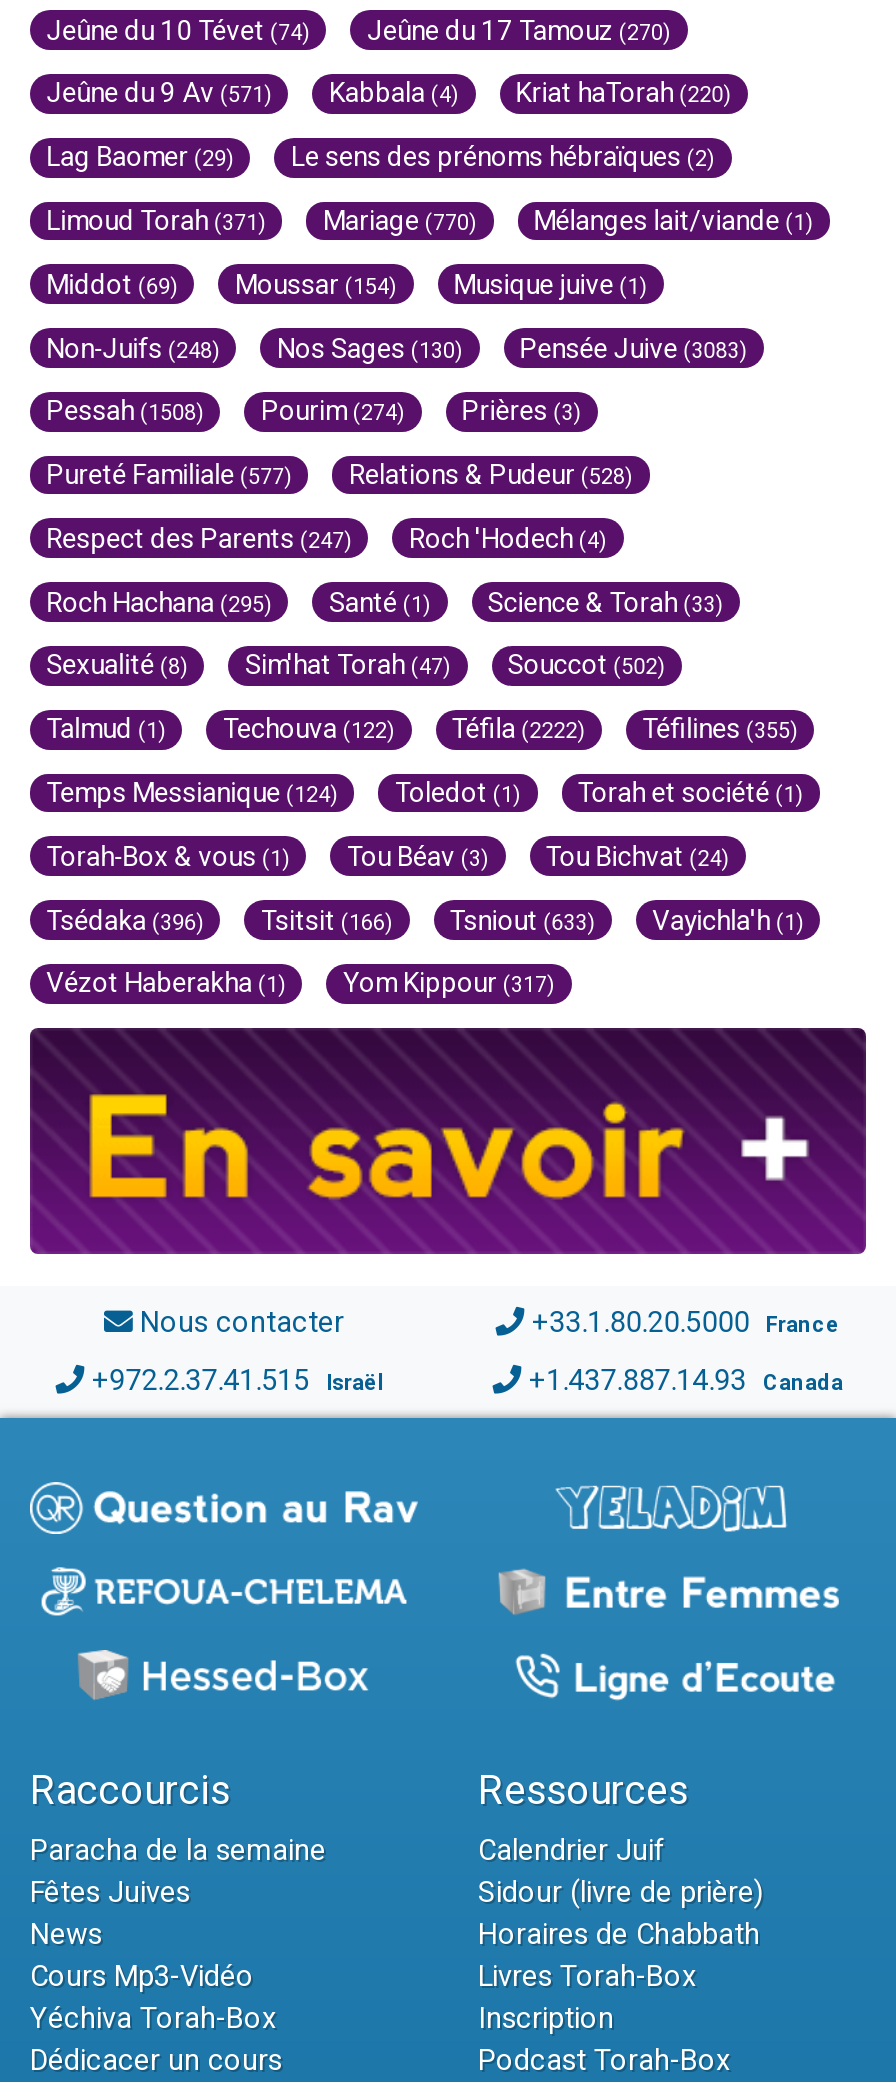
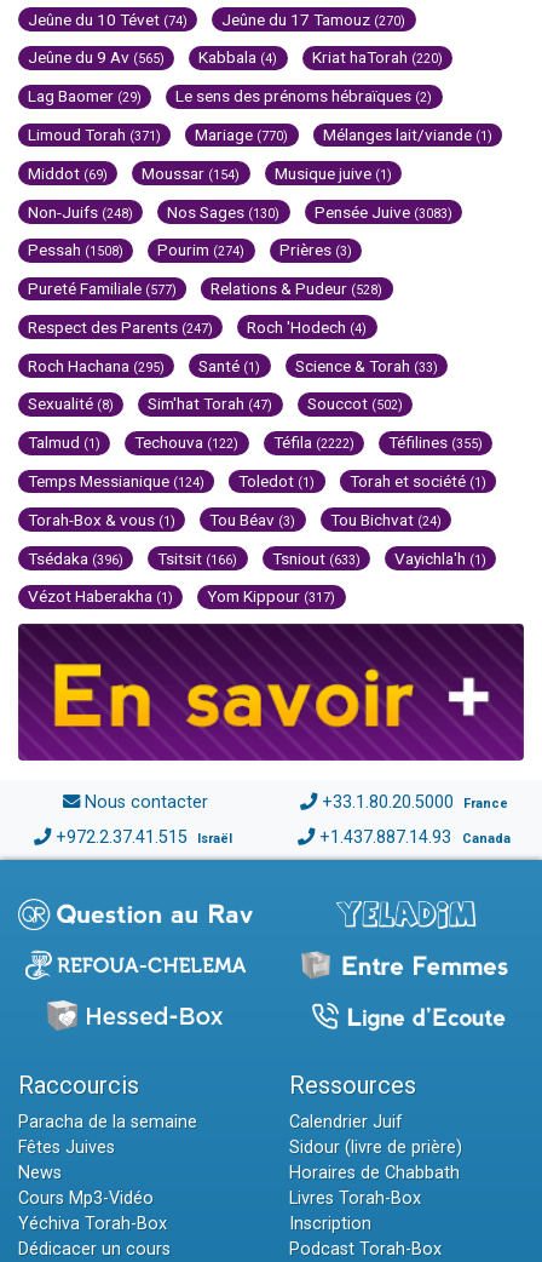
- Jeûne du 9 Av (571) Kabbala (4) Kriat haTorah (220)
+ Jeûne du 9 Av (565) Kabbala (4) Kriat haTorah (220)
